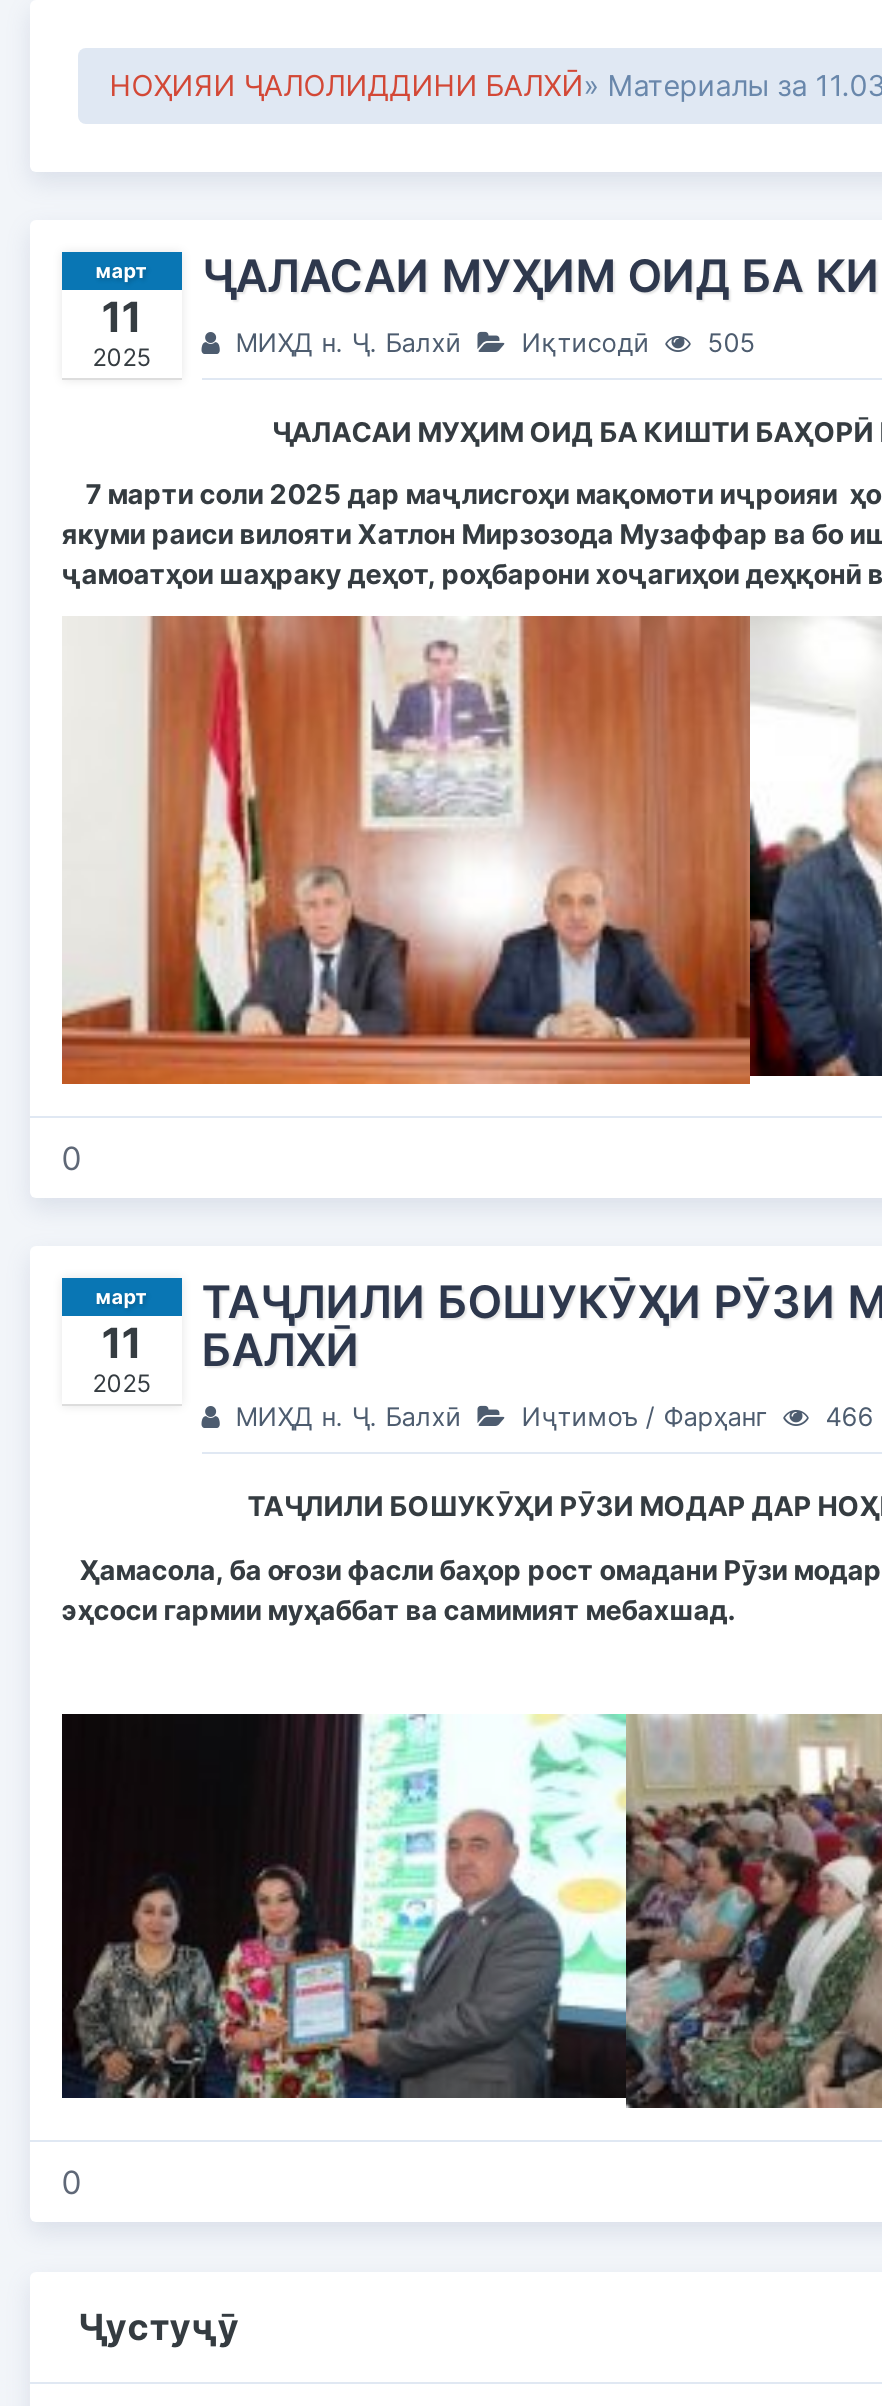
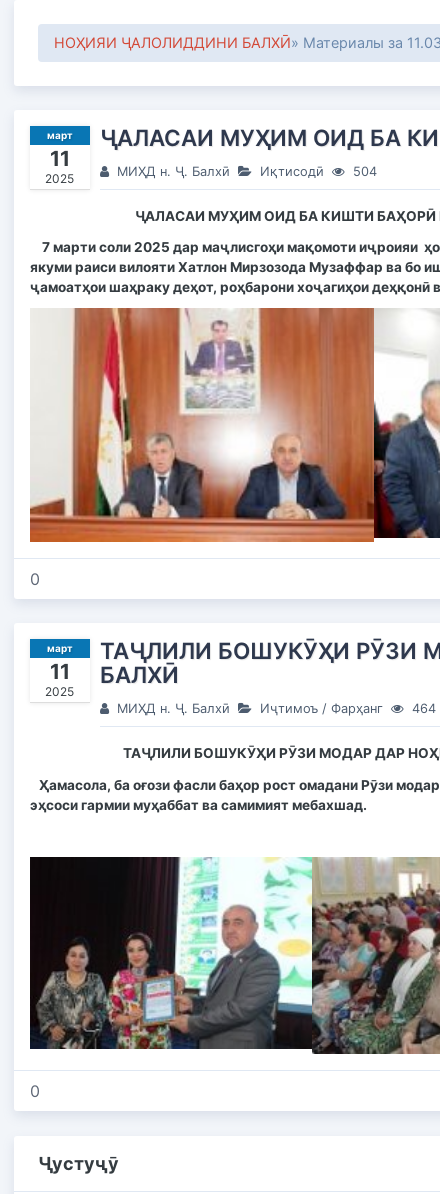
- МИҲД н. Ҷ. Балхӣ Иқтисодӣ 505
+ МИҲД н. Ҷ. Балхӣ Иқтисодӣ 504

- МИҲД н. Ҷ. Балхӣ Иҷтимоъ / Фарҳанг 466
+ МИҲД н. Ҷ. Балхӣ Иҷтимоъ / Фарҳанг 464
